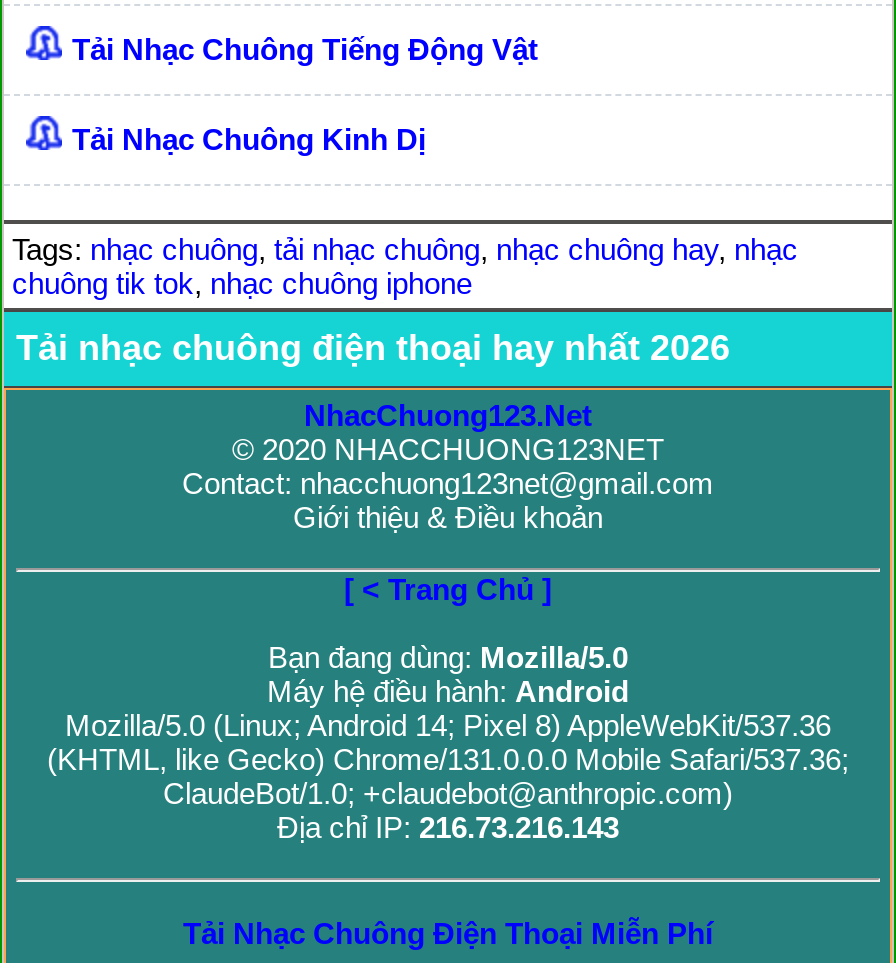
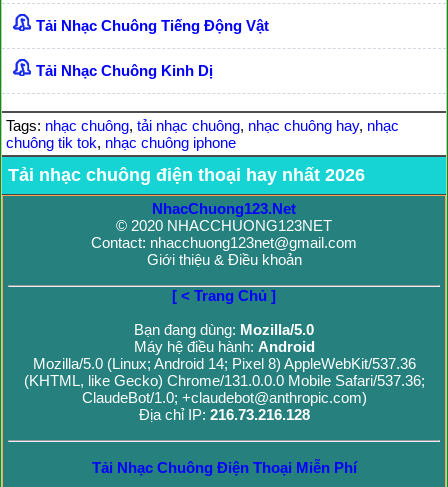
- Địa chỉ IP: 216.73.216.143
+ Địa chỉ IP: 216.73.216.128
